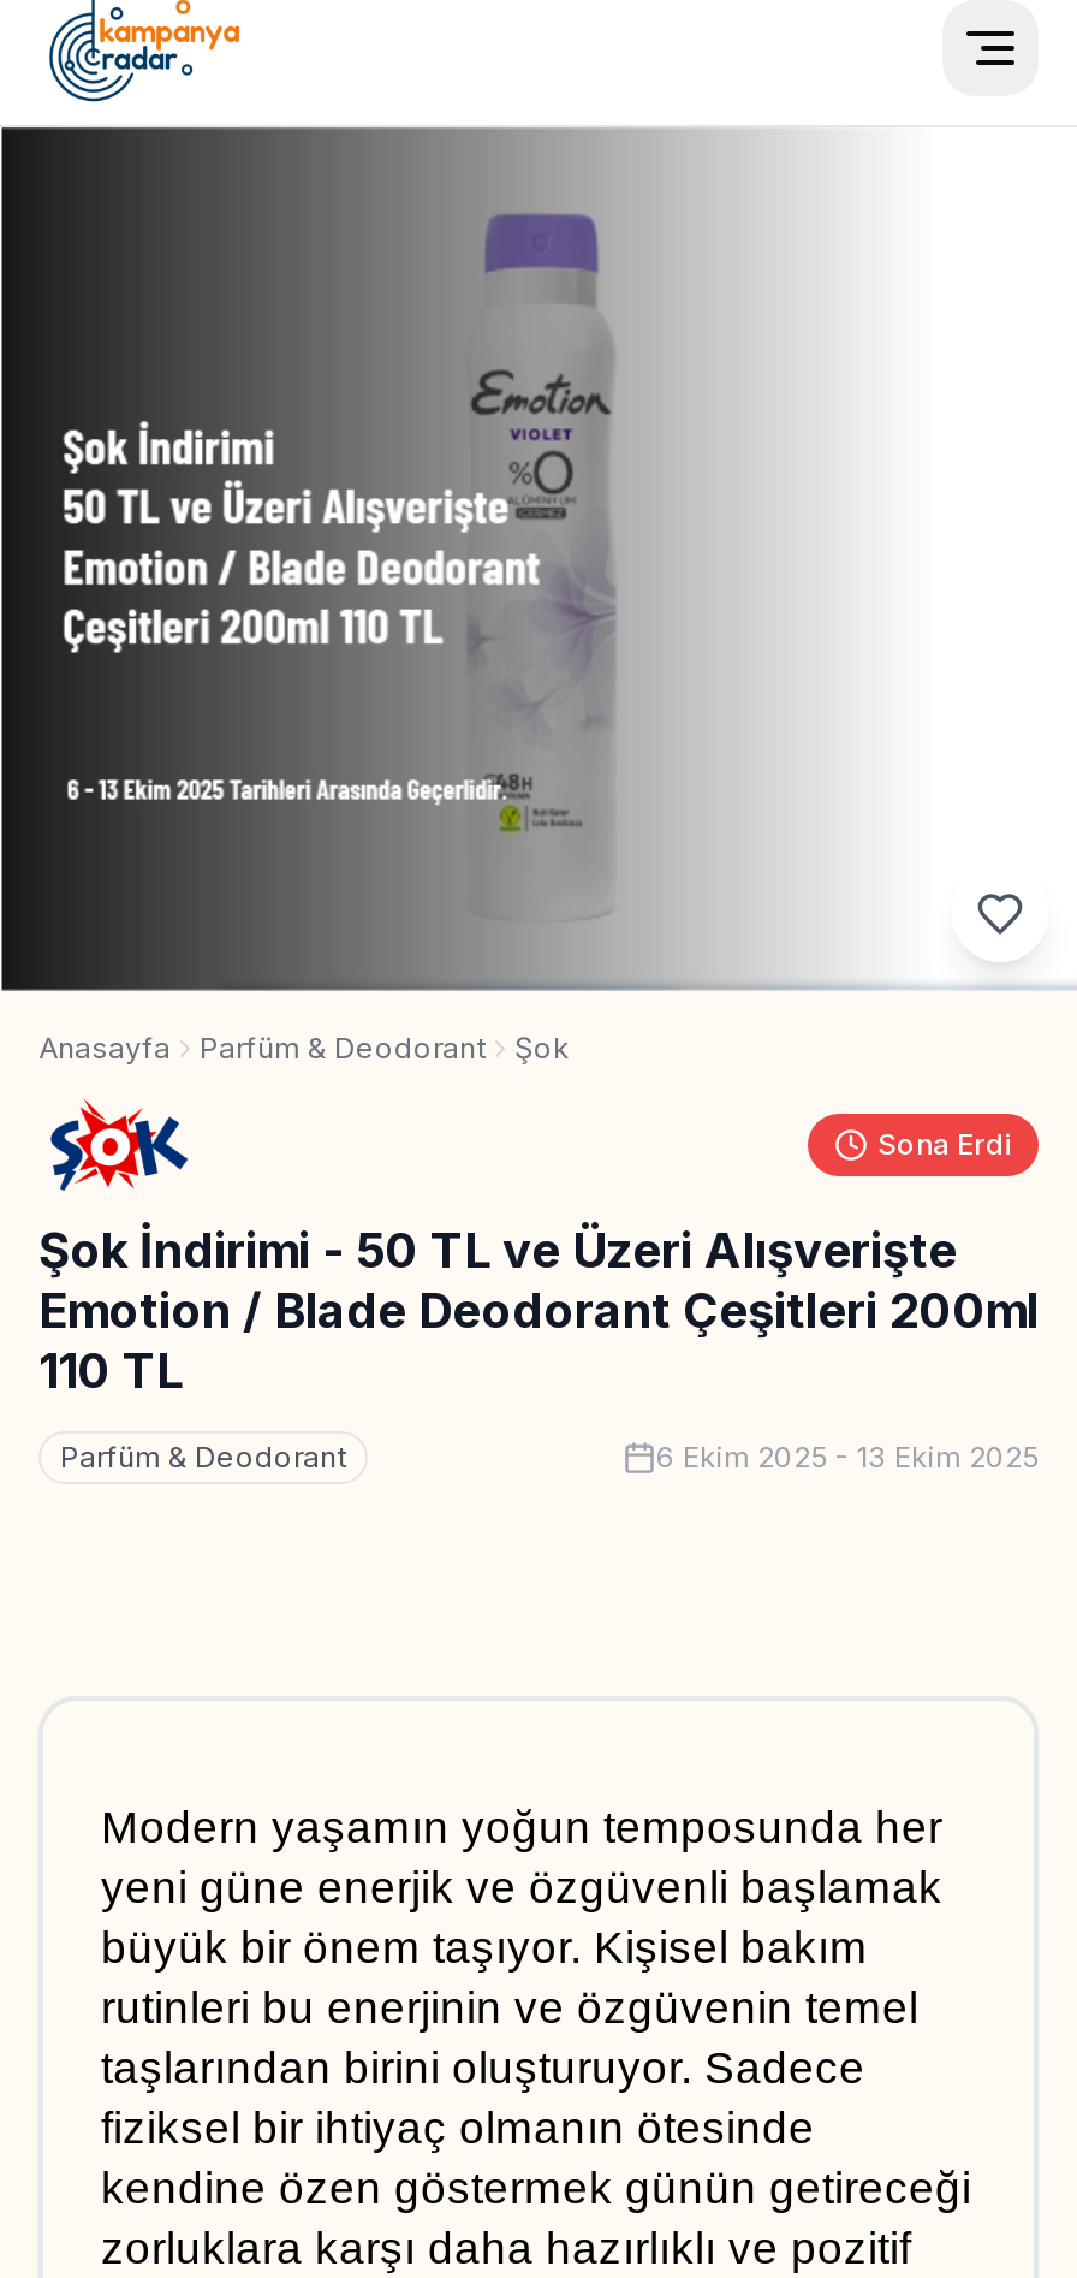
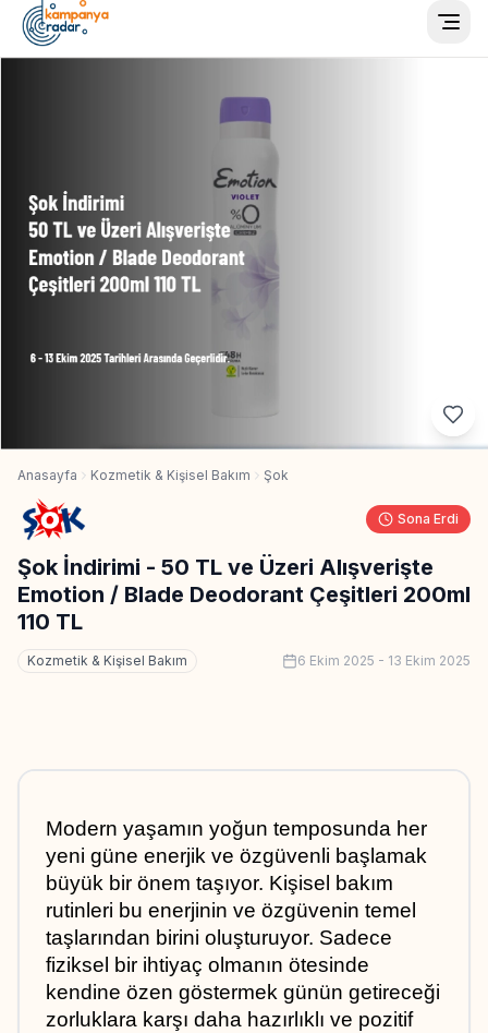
- Parfüm & Deodorant
+ Kozmetik & Kişisel Bakım

- Parfüm & Deodorant
+ Kozmetik & Kişisel Bakım
